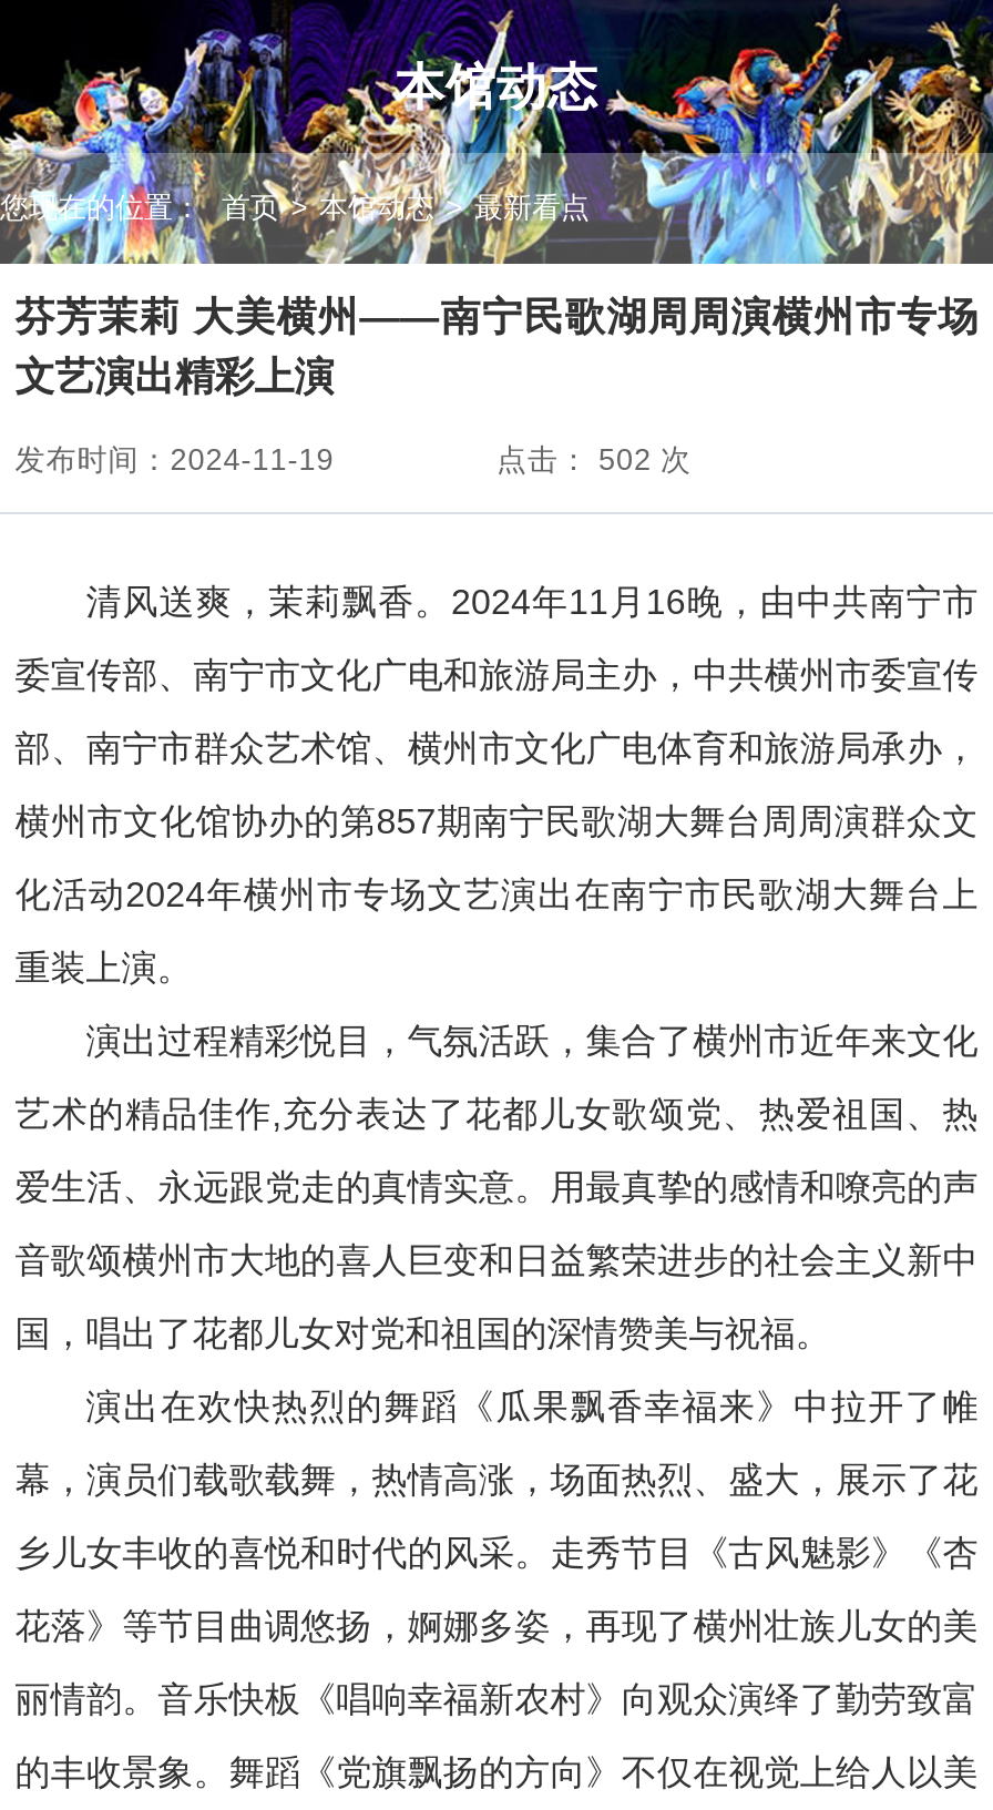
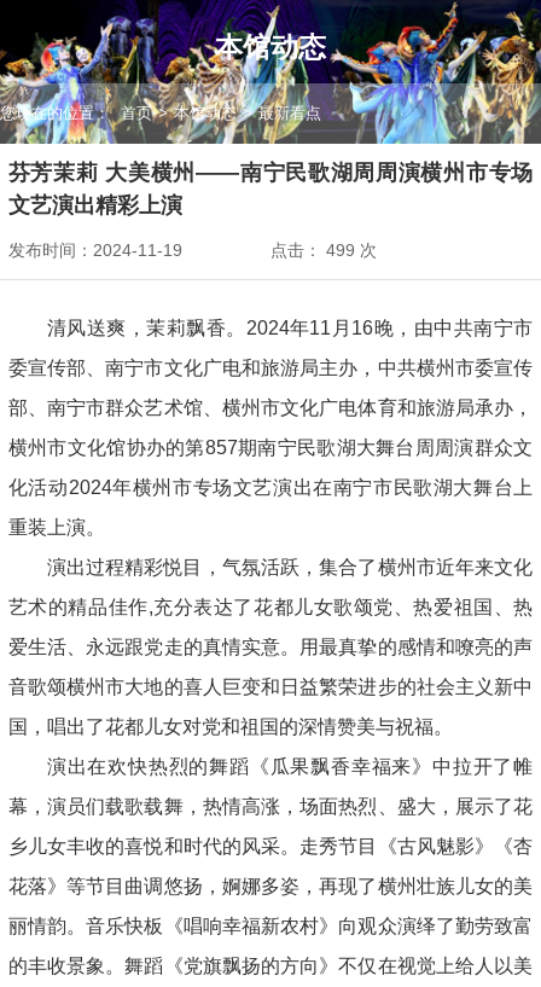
- 点击：502次
+ 点击：499次
